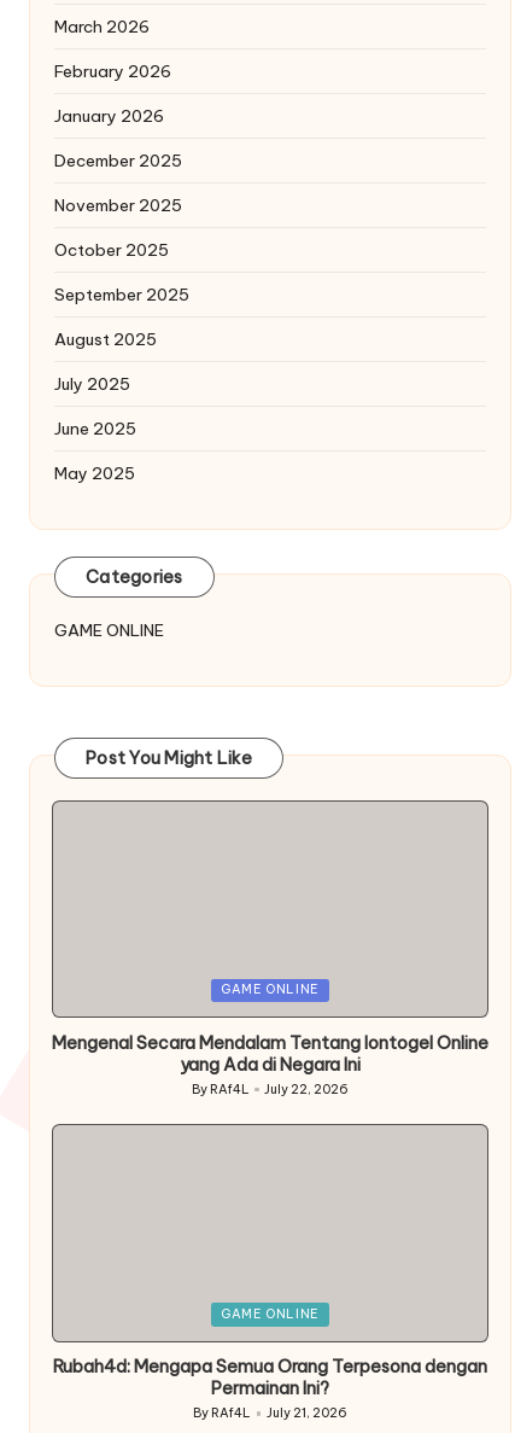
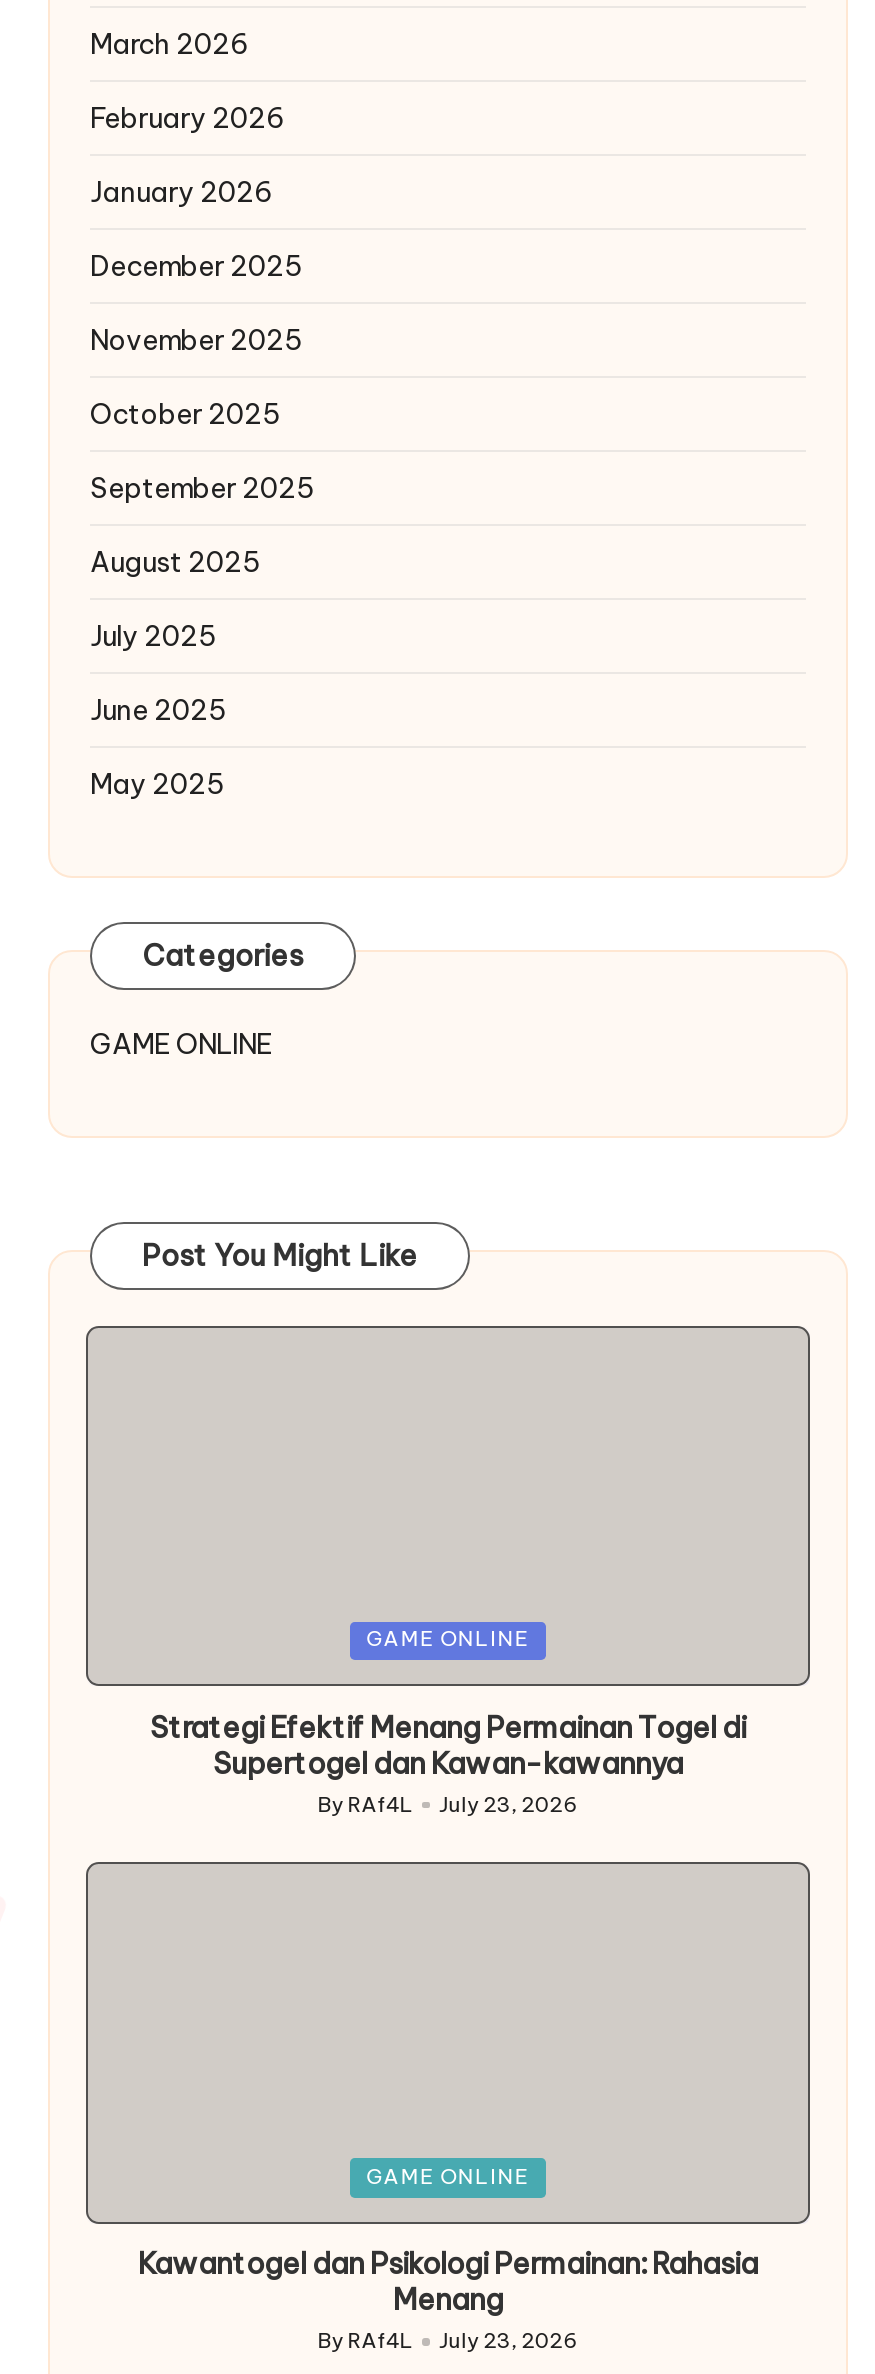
- Mengenal Secara Mendalam Tentang Iontogel Online
- yang Ada di Negara Ini
+ Strategi Efektif Menang Permainan Togel di
+ Supertogel dan Kawan-kawannya

- By RAf4L July 22, 2026
+ By RAf4L July 23, 2026

- Rubah4d: Mengapa Semua Orang Terpesona dengan
- Permainan Ini?
+ Kawantogel dan Psikologi Permainan: Rahasia
+ Menang

- By RAf4L July 21, 2026
+ By RAf4L July 23, 2026
